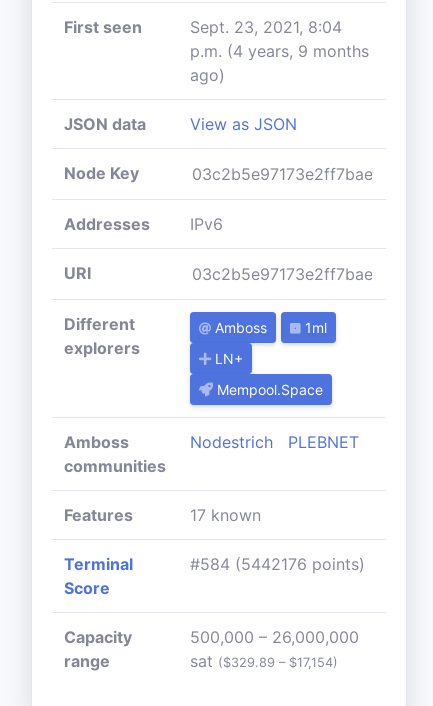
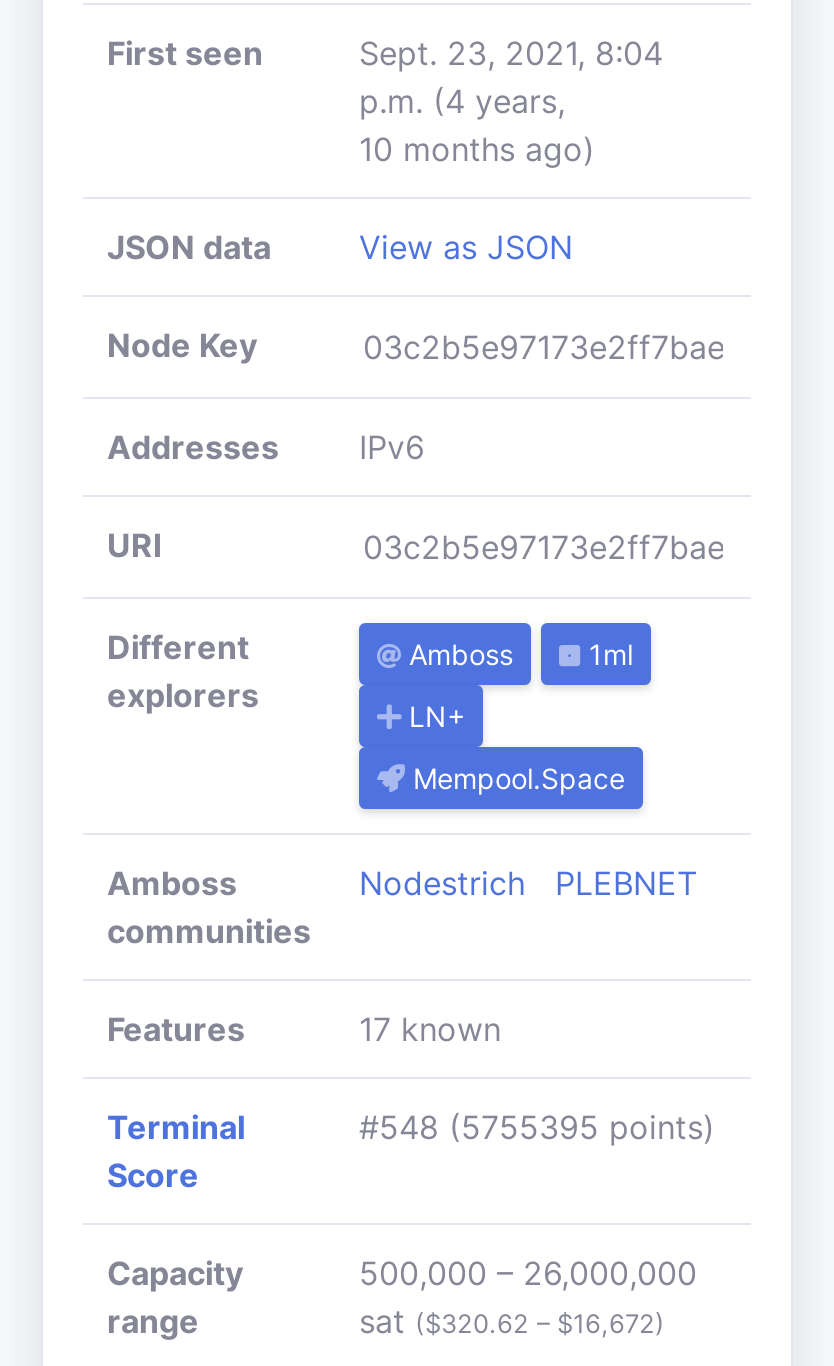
- p.m. (4 years, 9 months
- ago)
+ p.m. (4 years,
+ 10 months ago)

- #584 (5442176 points)
+ #548 (5755395 points)

- sat ($329.89 – $17,154)
+ sat ($320.62 – $16,672)
